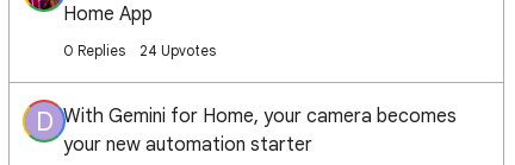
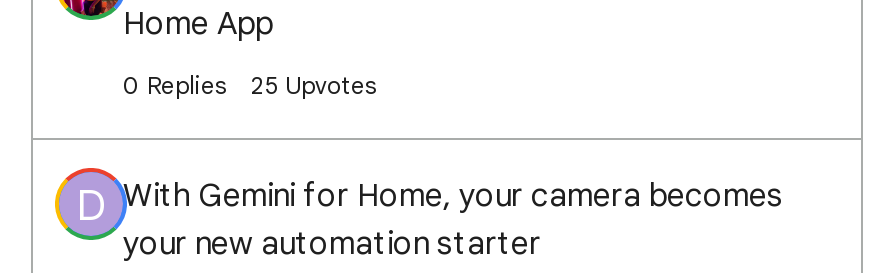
- 24 Upvotes
+ 25 Upvotes
